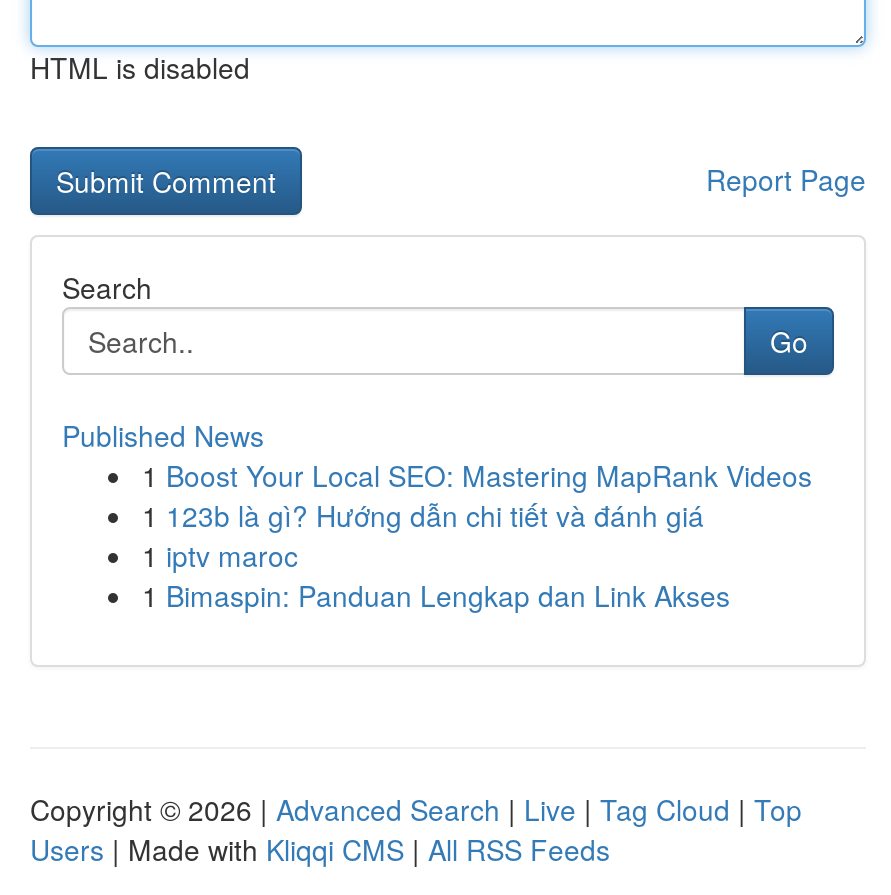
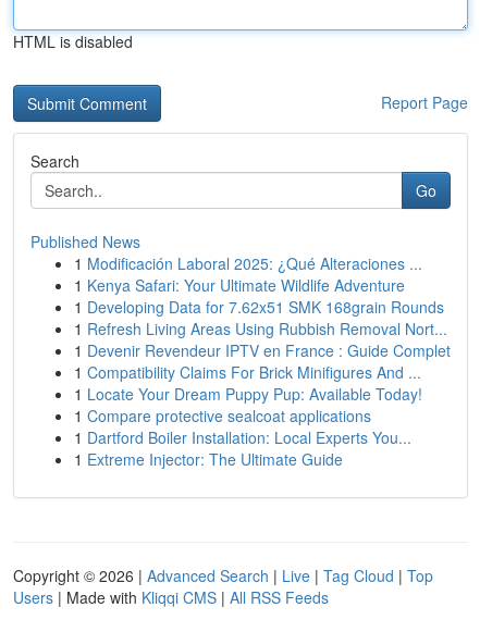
- 1 Boost Your Local SEO: Mastering MapRank Videos
- 1 123b là gì? Hướng dẫn chi tiết và đánh giá
- 1 iptv maroc
- 1 Bimaspin: Panduan Lengkap dan Link Akses
+ 1 Modificación Laboral 2025: ¿Qué Alteraciones ...
+ 1 Kenya Safari: Your Ultimate Wildlife Adventure
+ 1 Developing Data for 7.62x51 SMK 168grain Rounds
+ 1 Refresh Living Areas Using Rubbish Removal Nort...
+ 1 Devenir Revendeur IPTV en France : Guide Complet
+ 1 Compatibility Claims For Brick Minifigures And ...
+ 1 Locate Your Dream Puppy Pup: Available Today!
+ 1 Compare protective sealcoat applications
+ 1 Dartford Boiler Installation: Local Experts You...
+ 1 Extreme Injector: The Ultimate Guide
